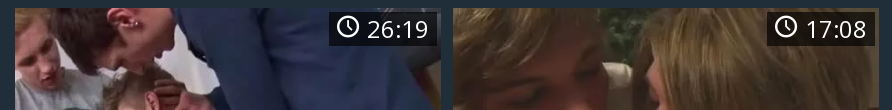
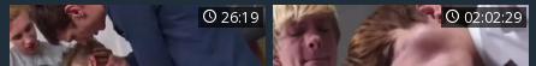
- 17:08
+ 02:02:29
